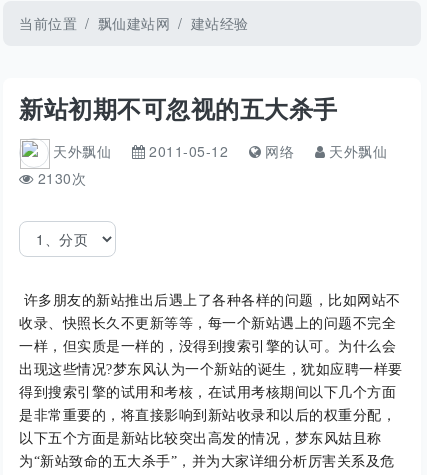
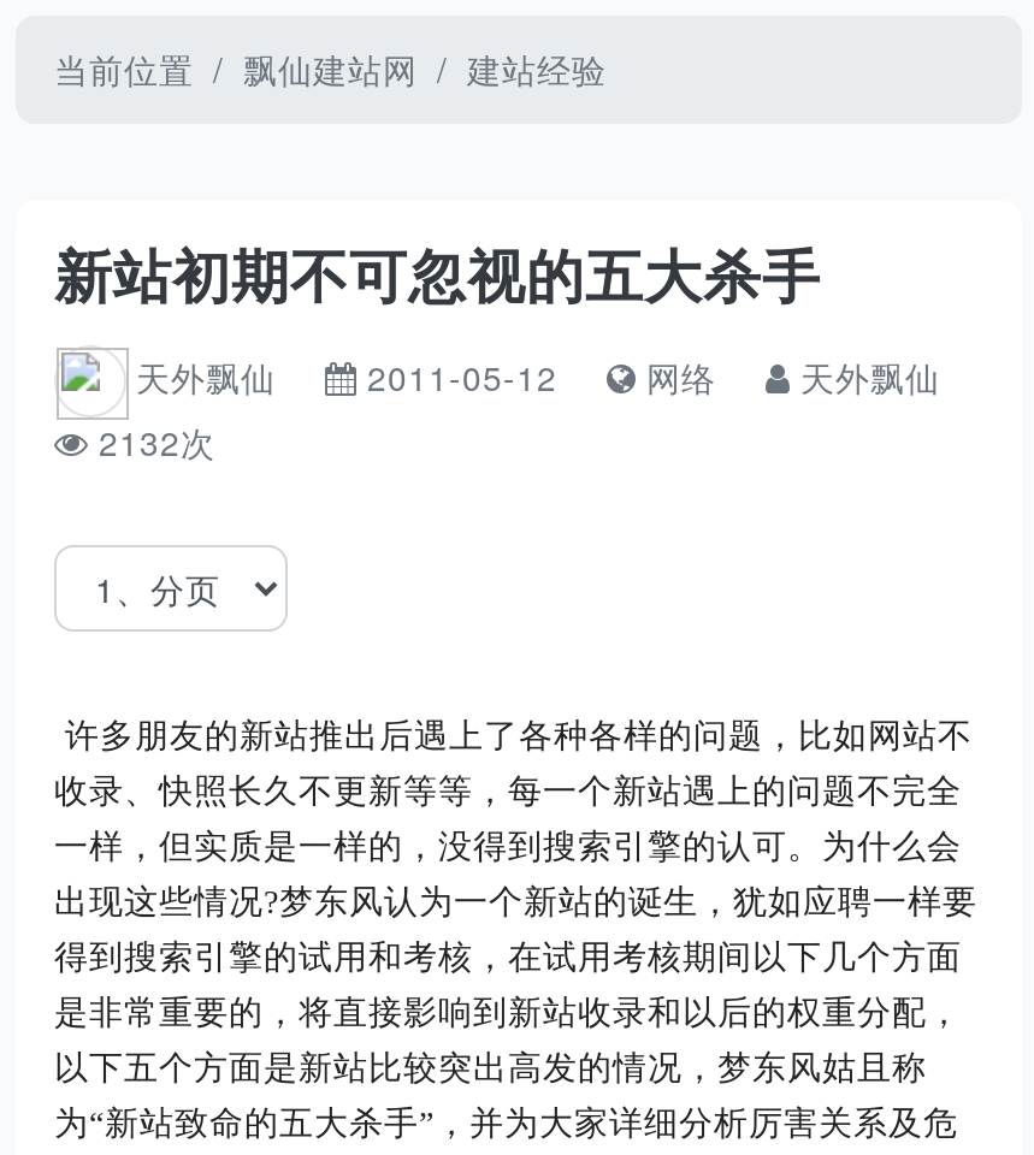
- 2130次
+ 2132次
